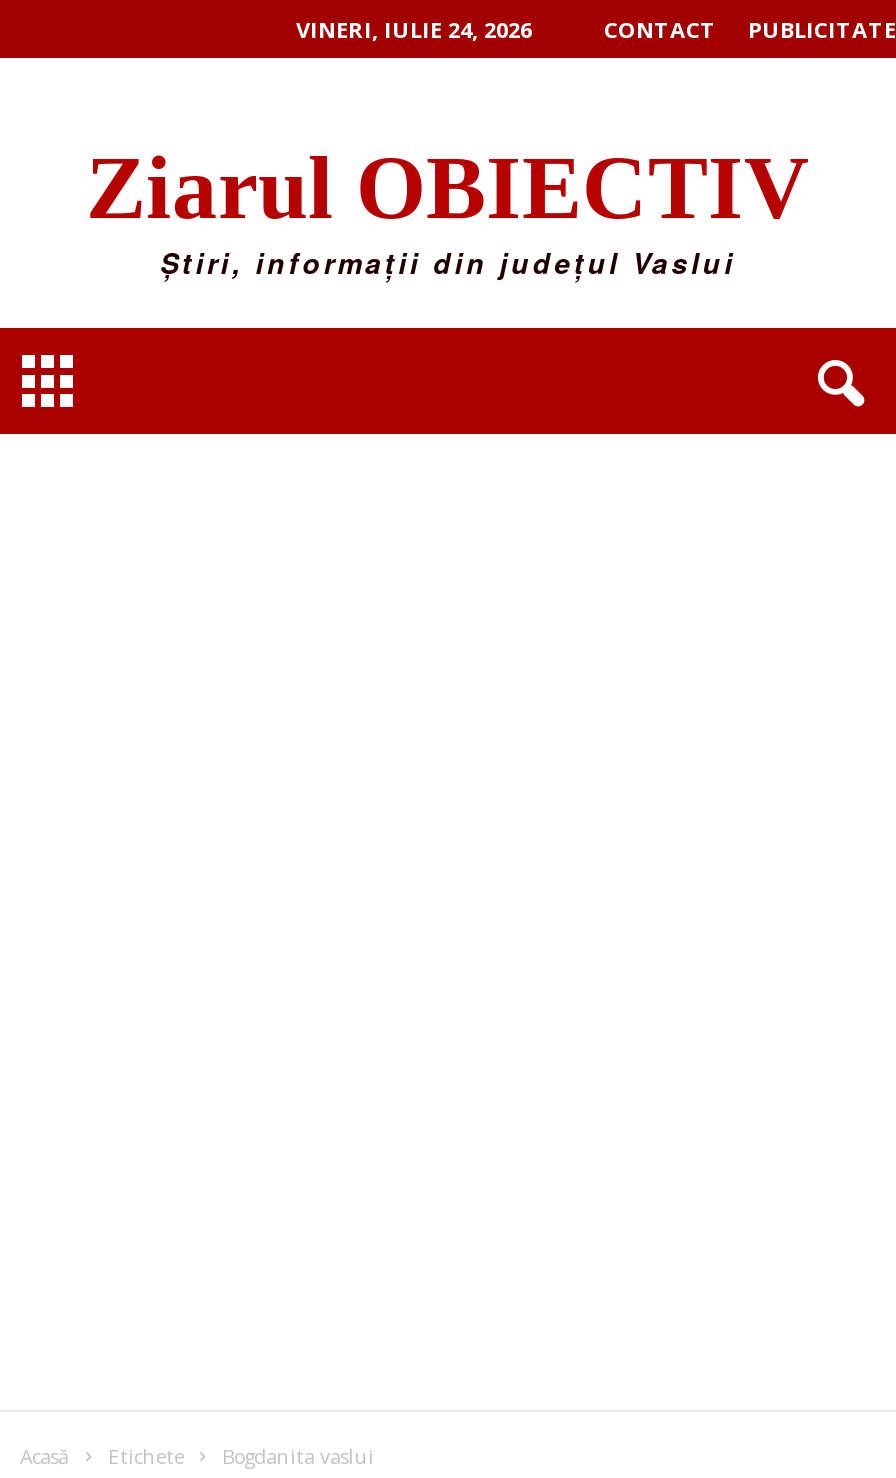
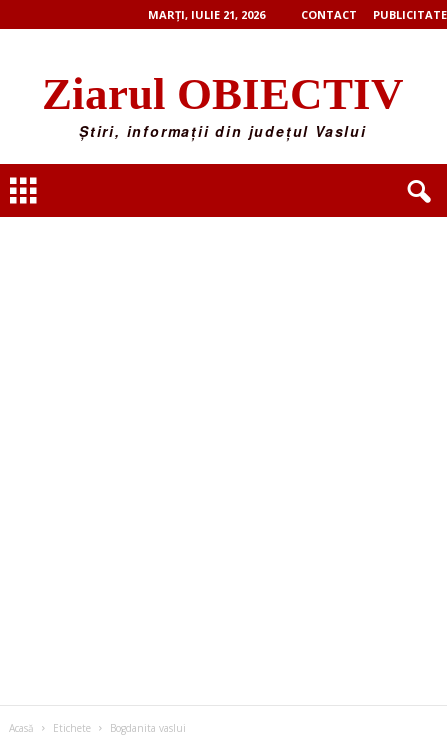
- VINERI, IULIE 24, 2026
+ MARȚI, IULIE 21, 2026
